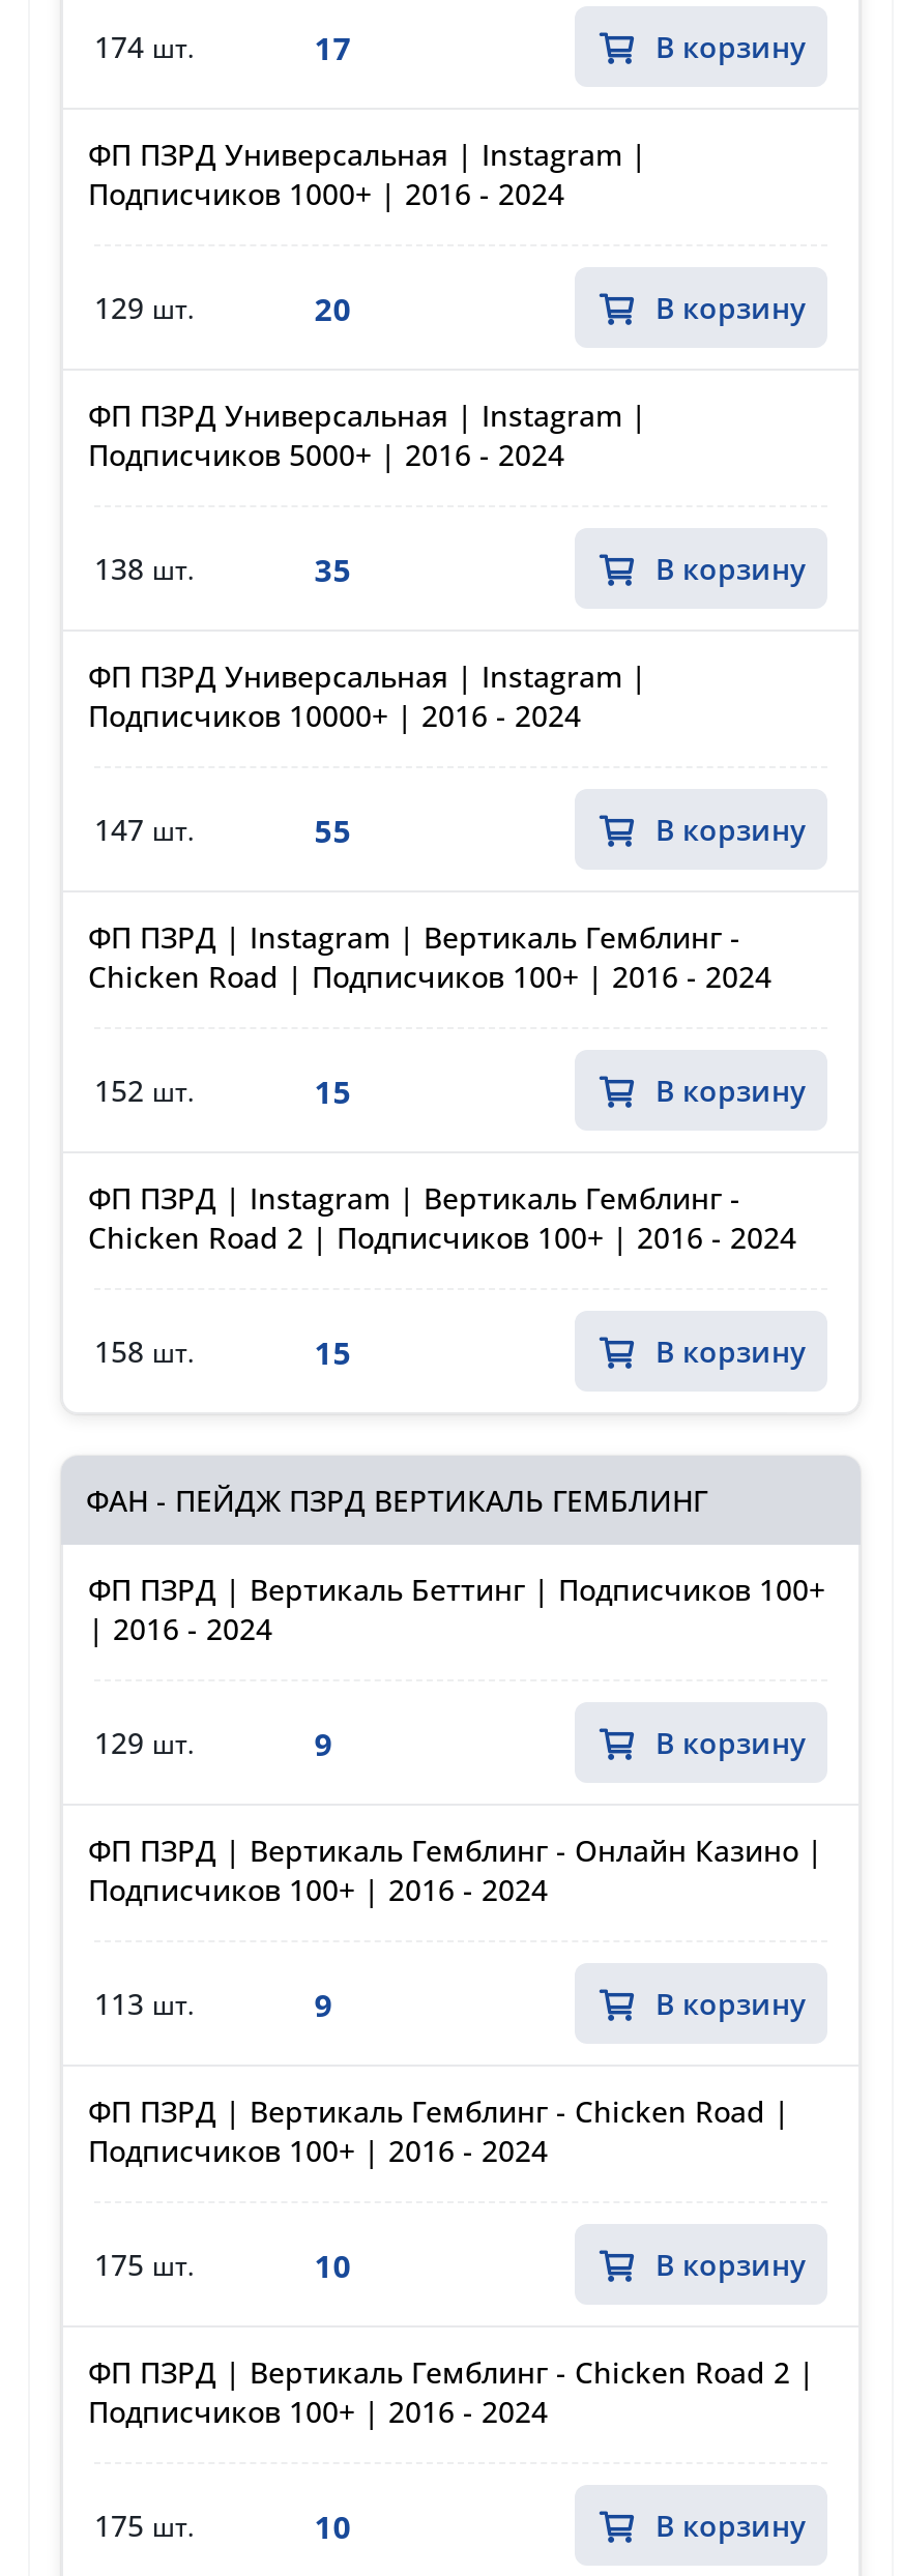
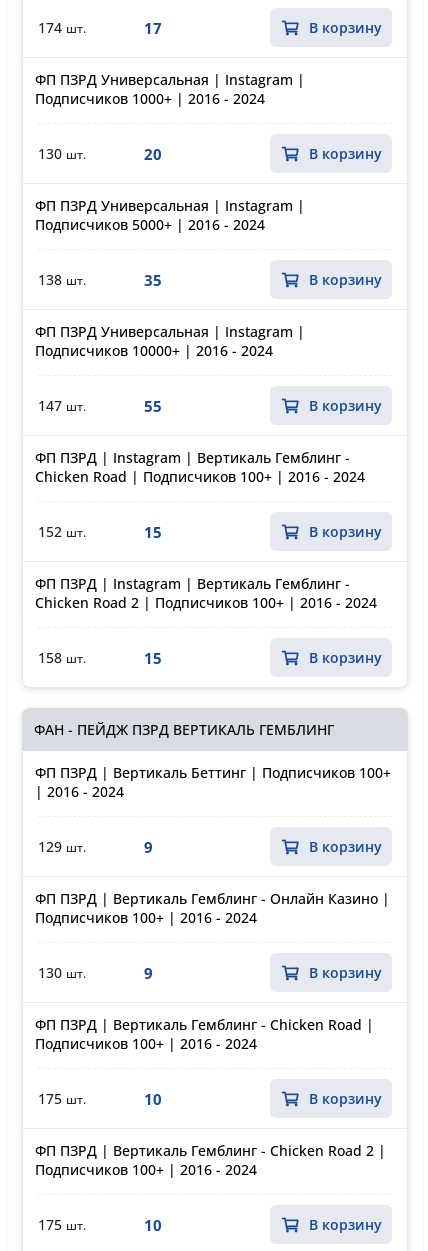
- 129 шт.
+ 130 шт.

- 113 шт.
+ 130 шт.
